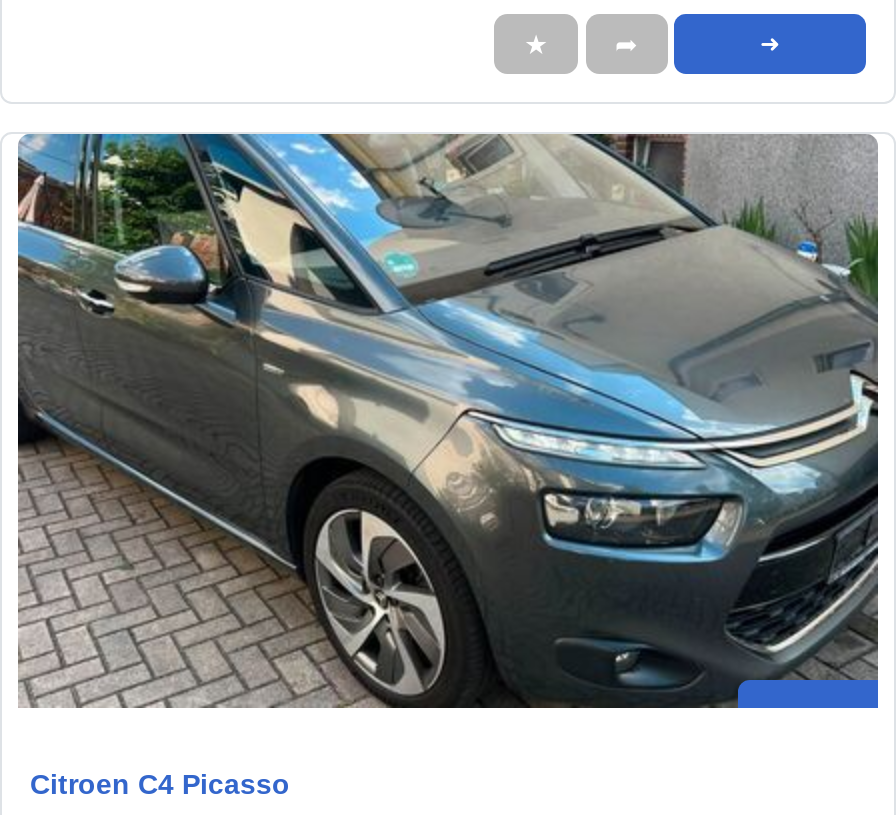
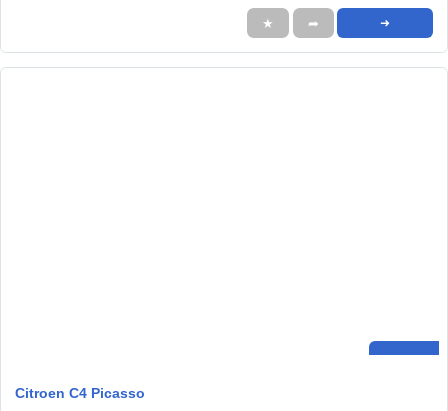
- [image]
